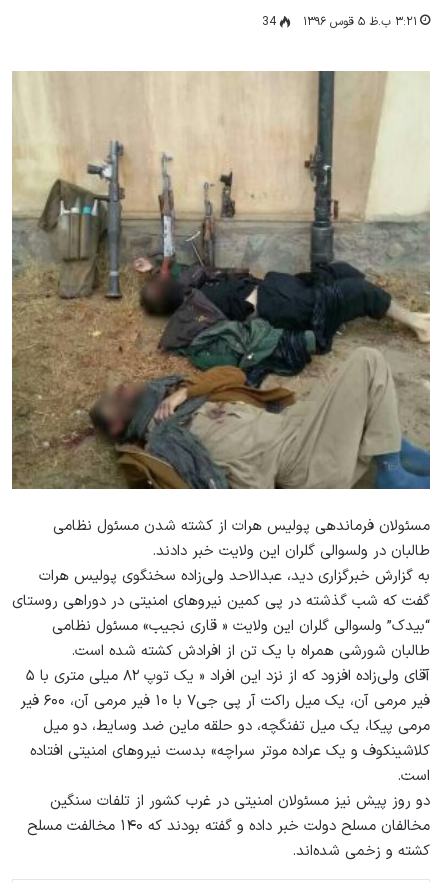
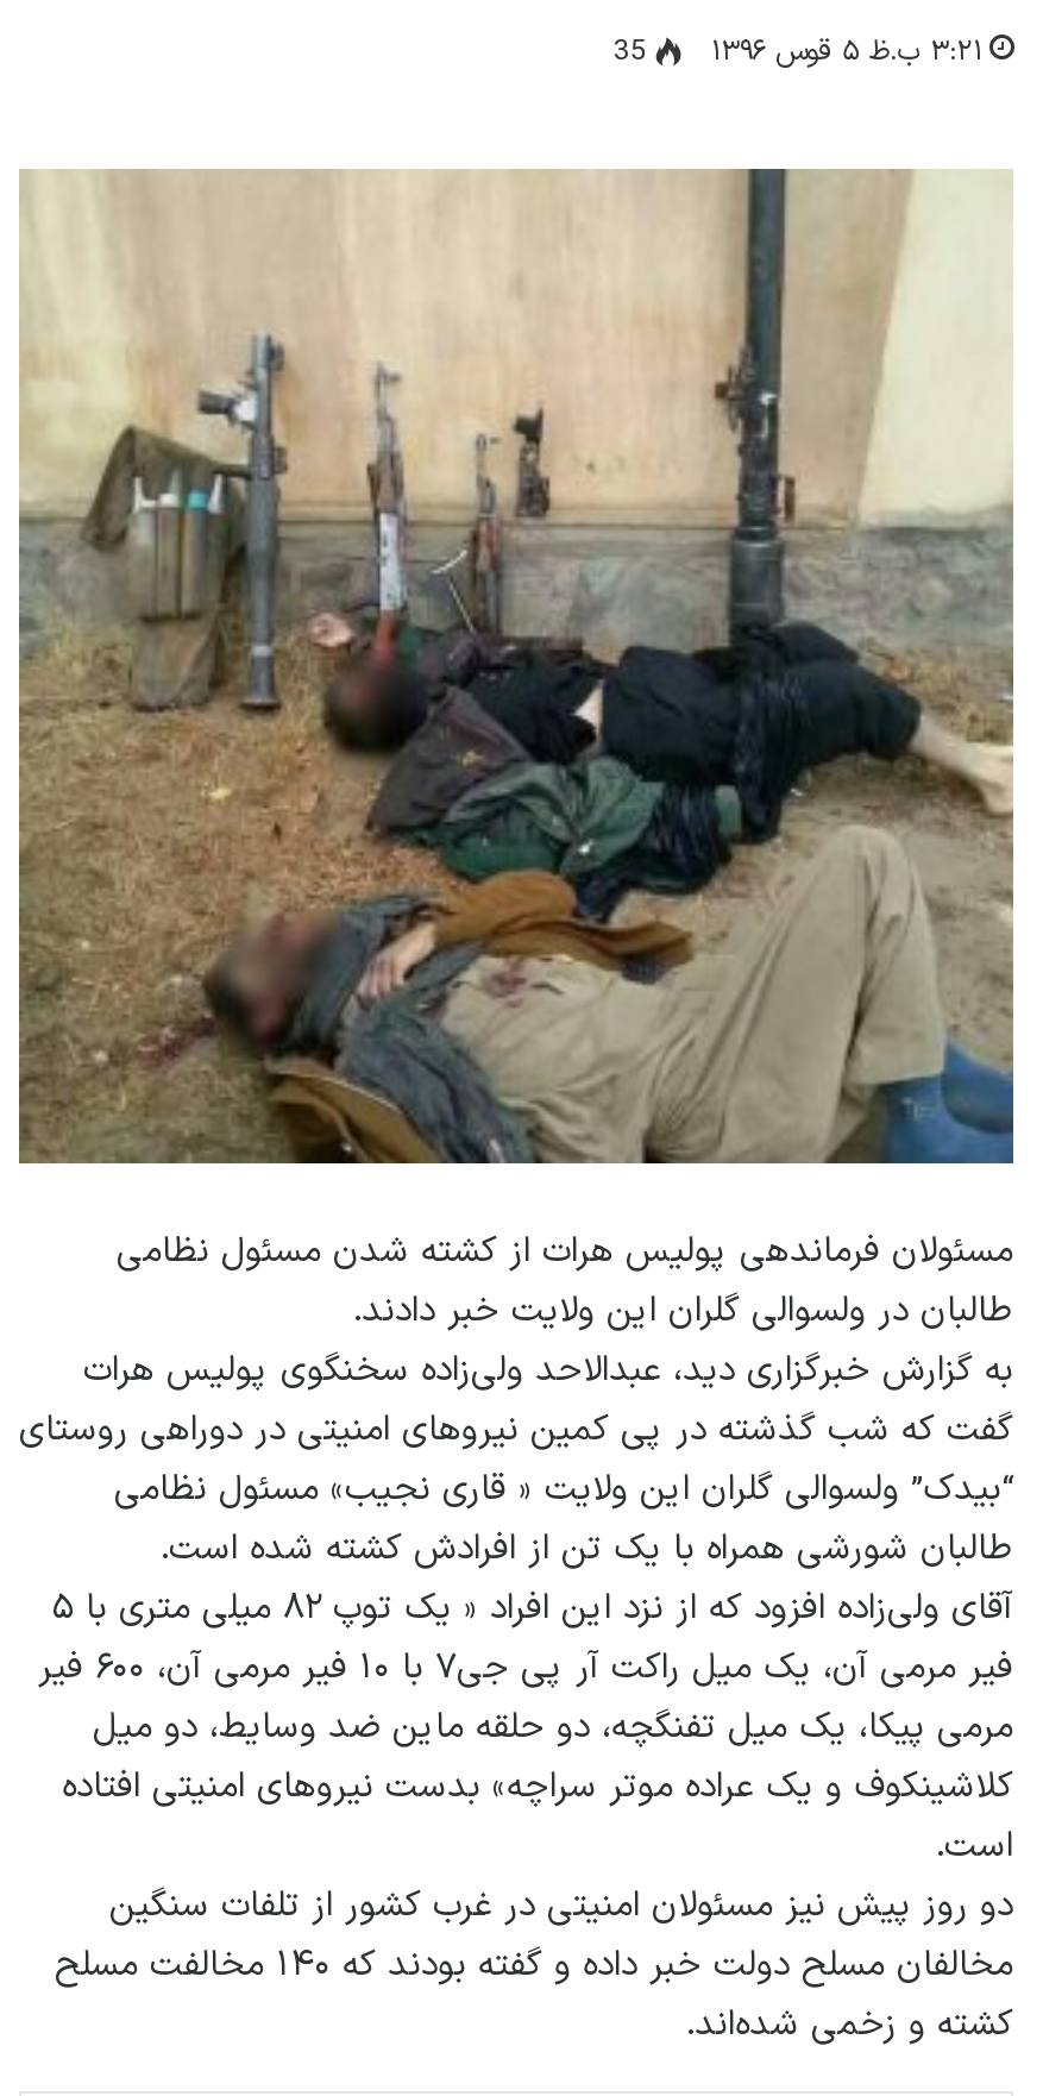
- 34
+ 35
